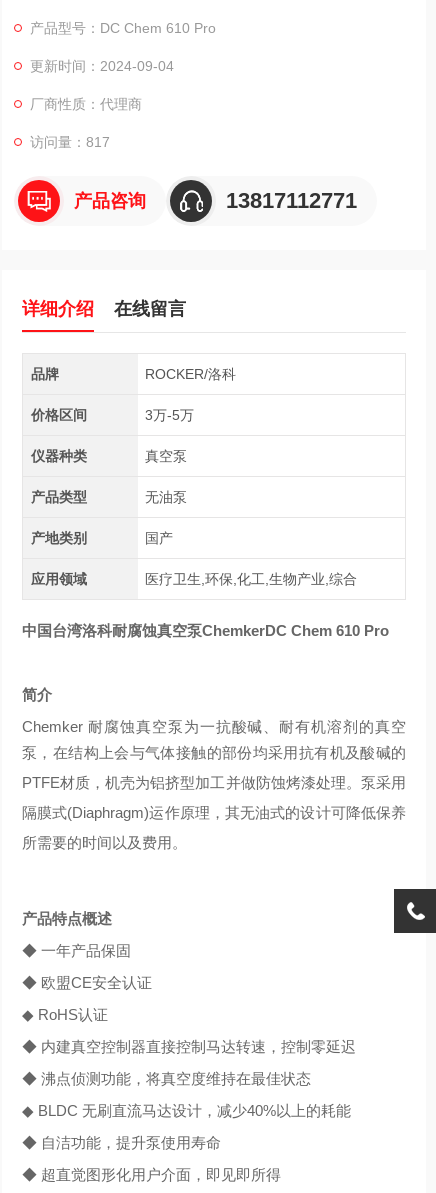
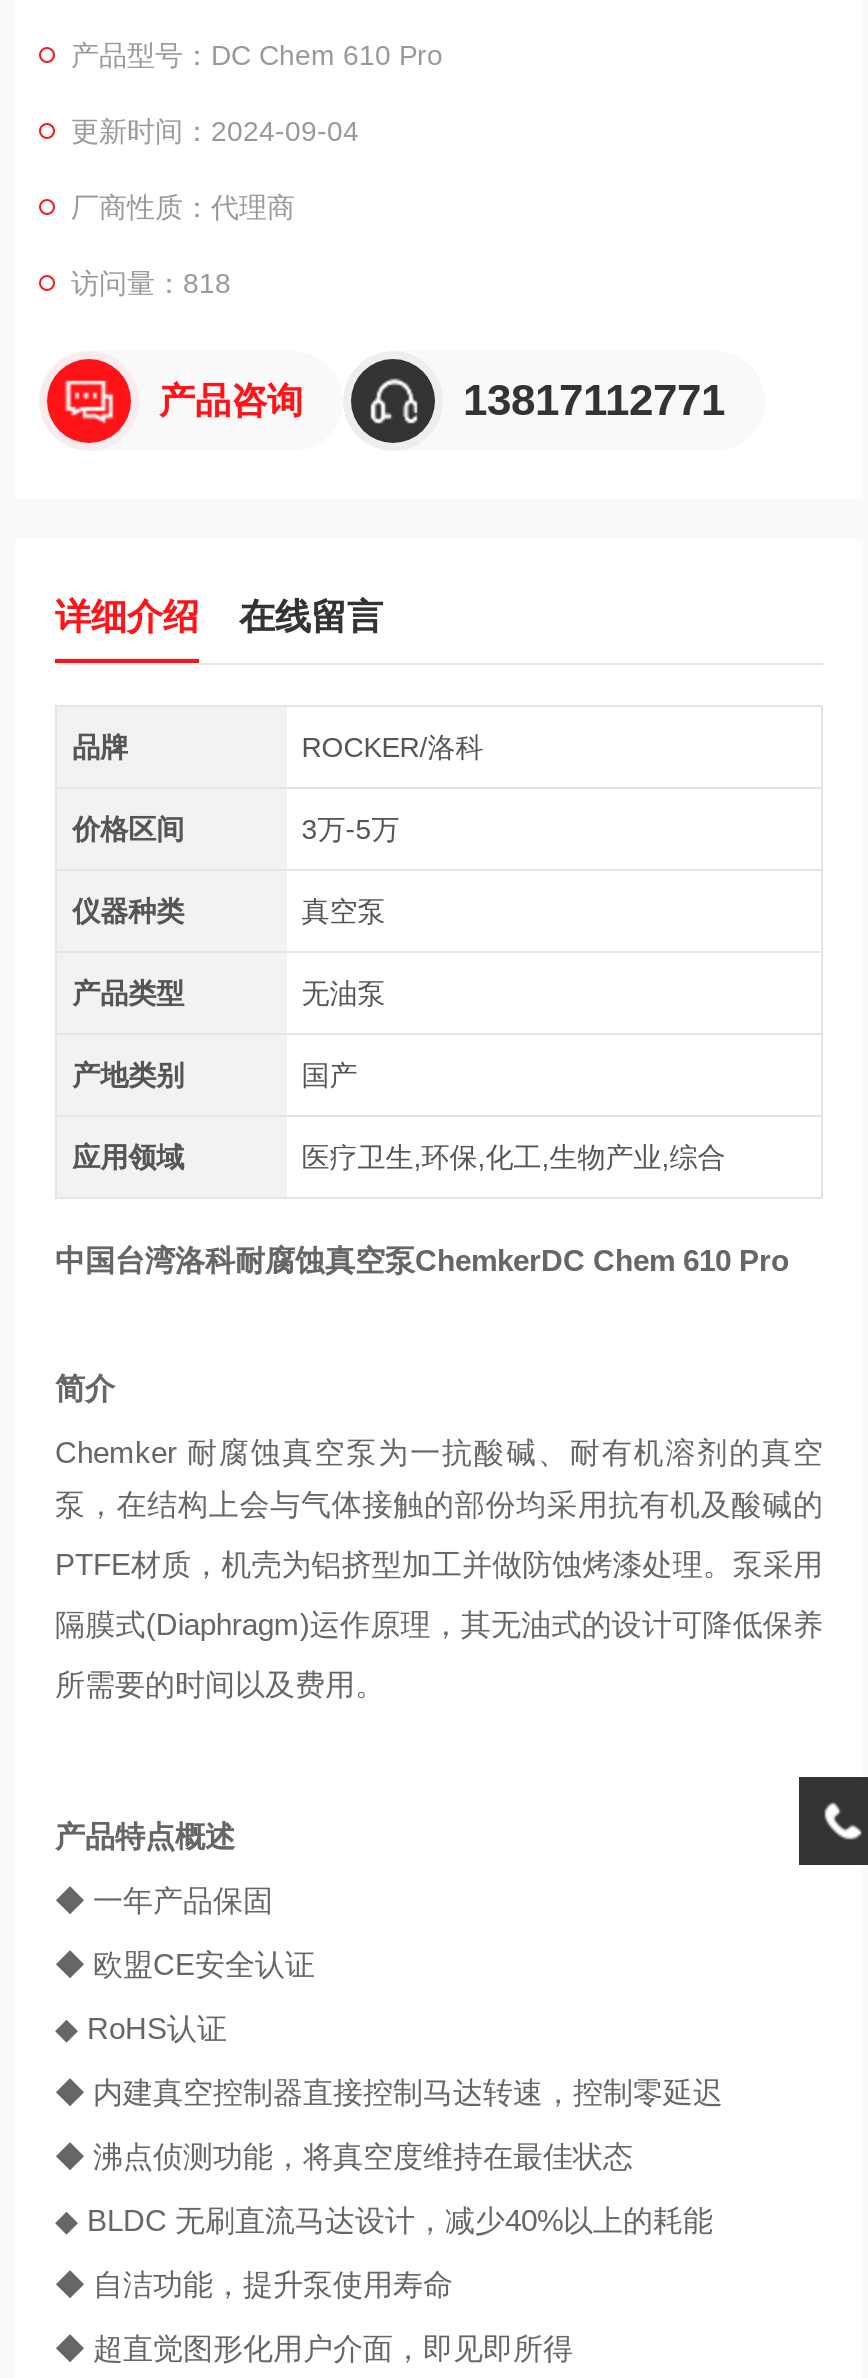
- 访问量：817
+ 访问量：818
